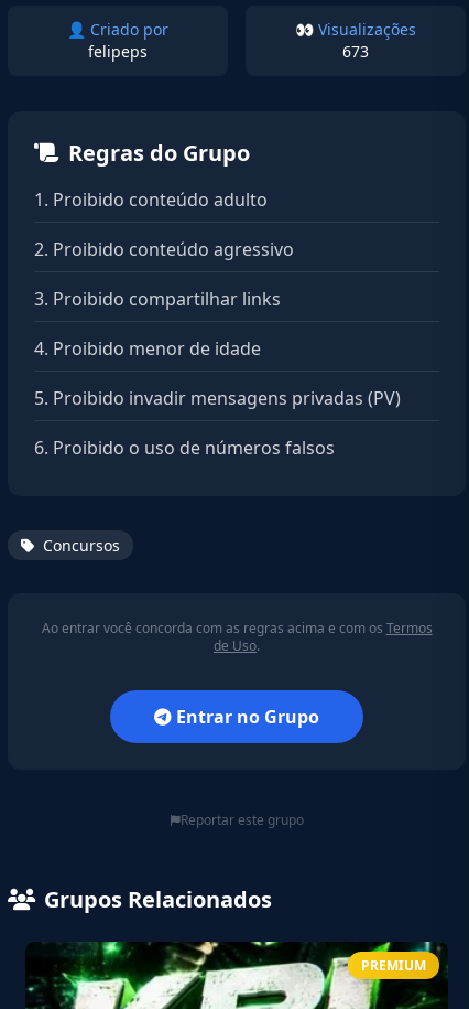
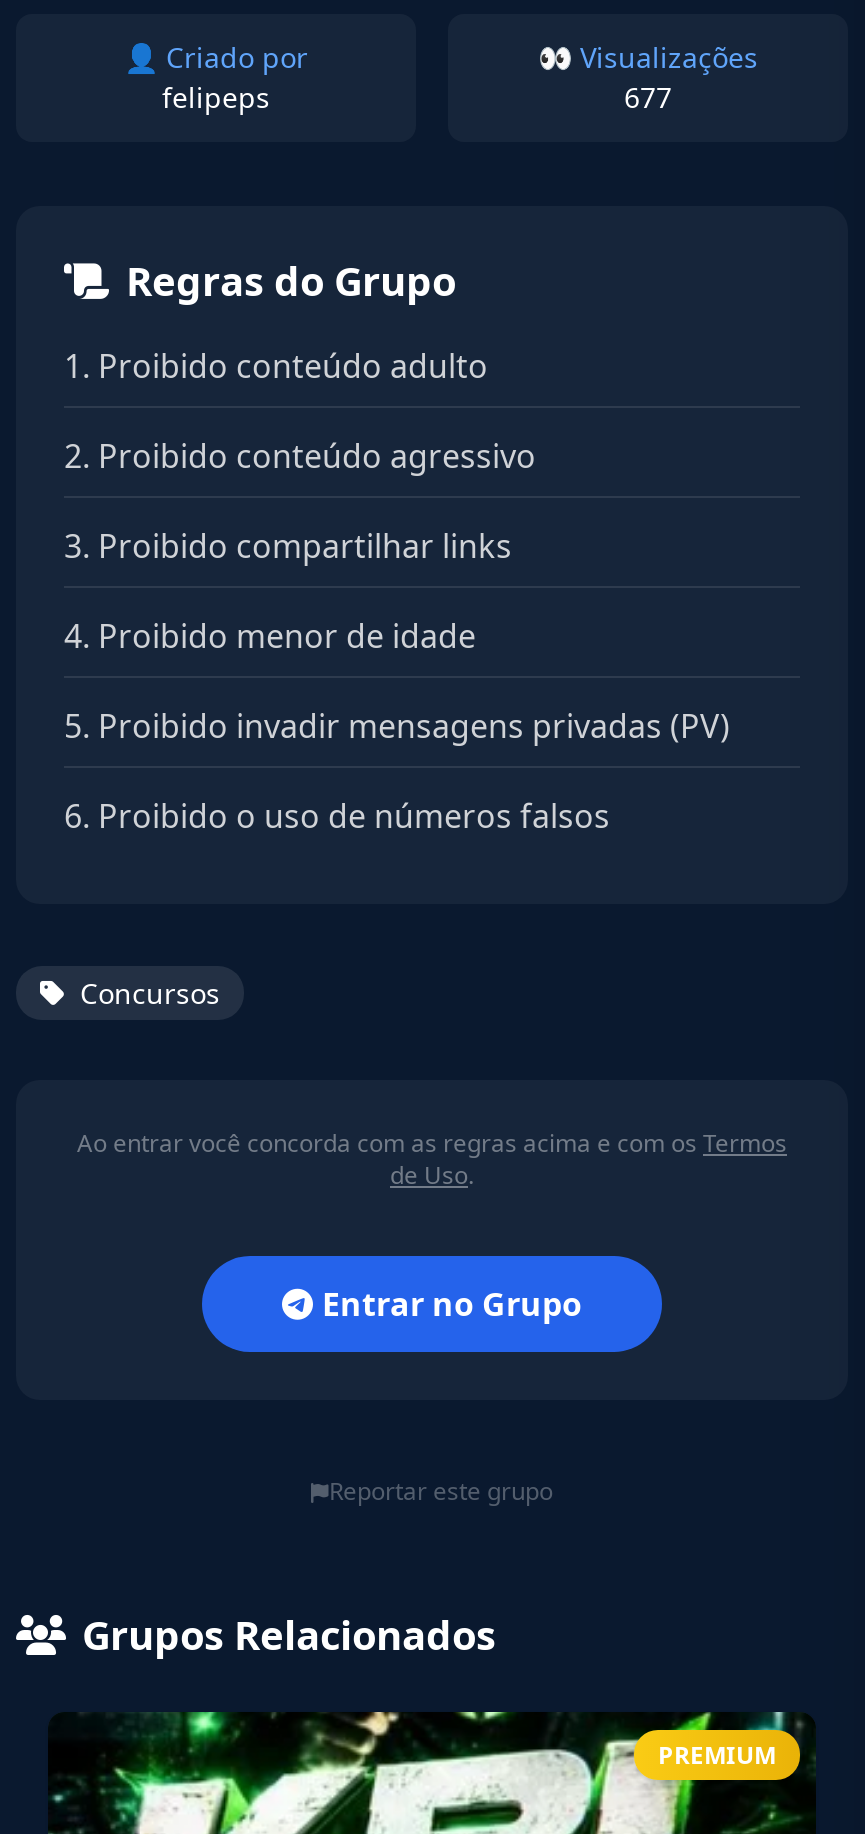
- 673
+ 677
